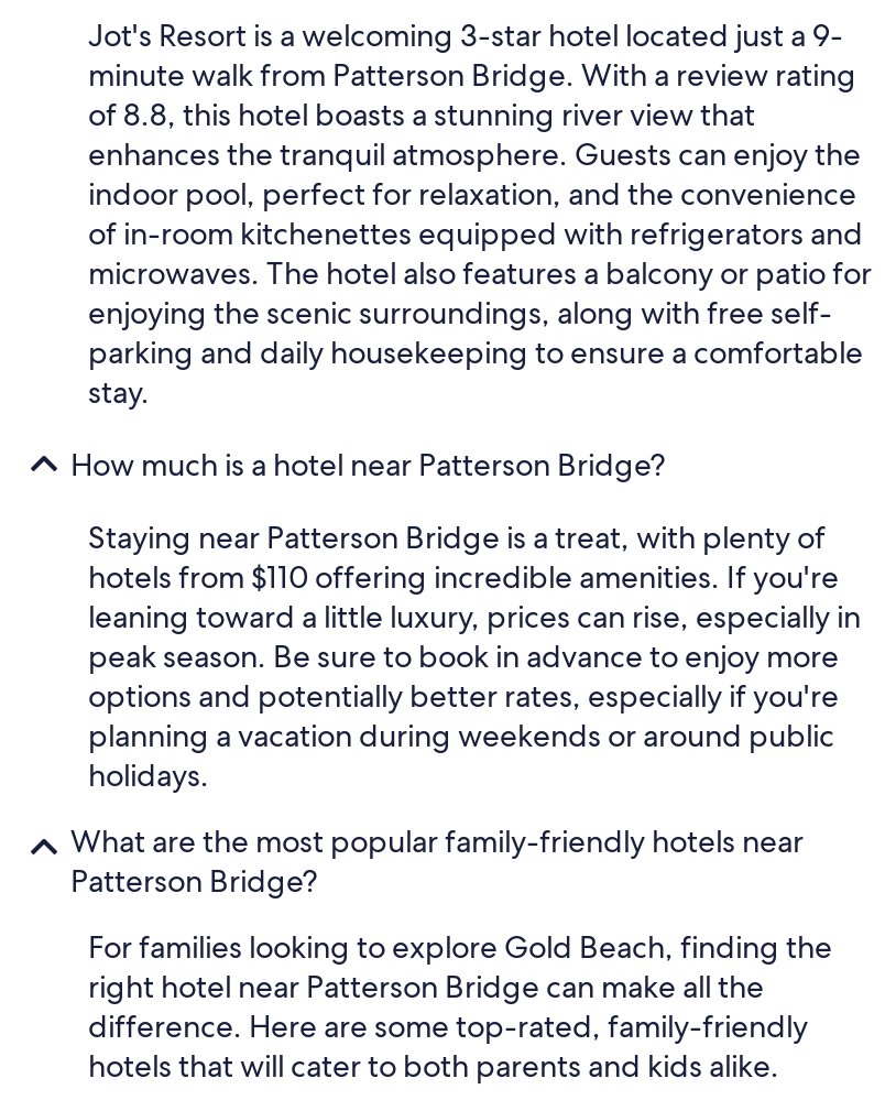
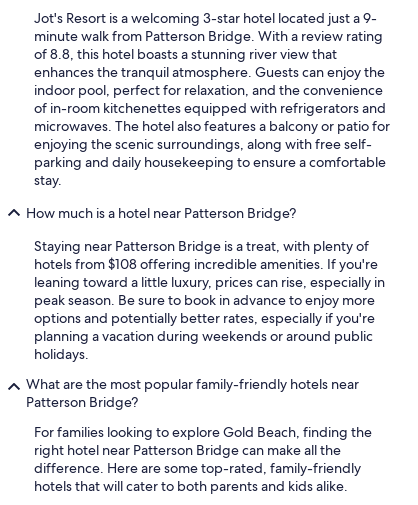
- hotels from $110 offering incredible amenities. If you're
+ hotels from $108 offering incredible amenities. If you're
